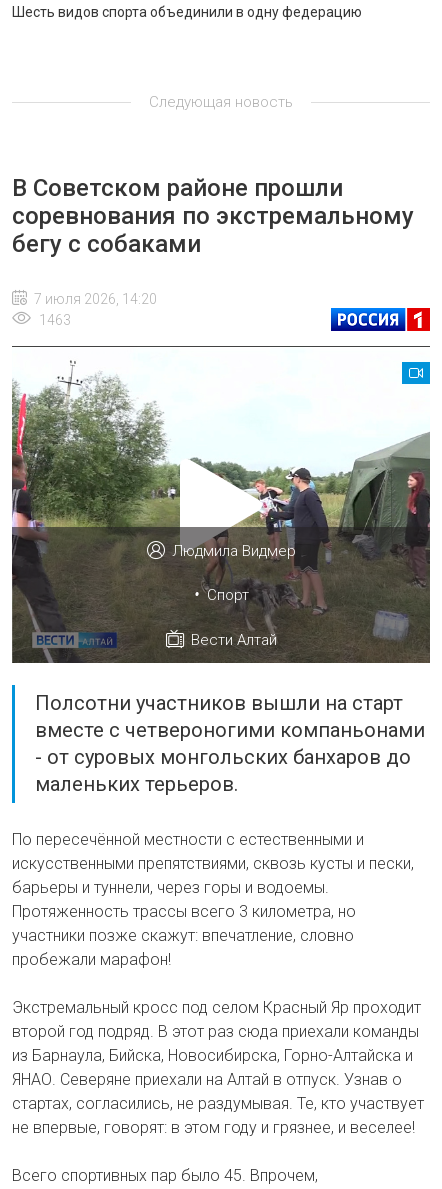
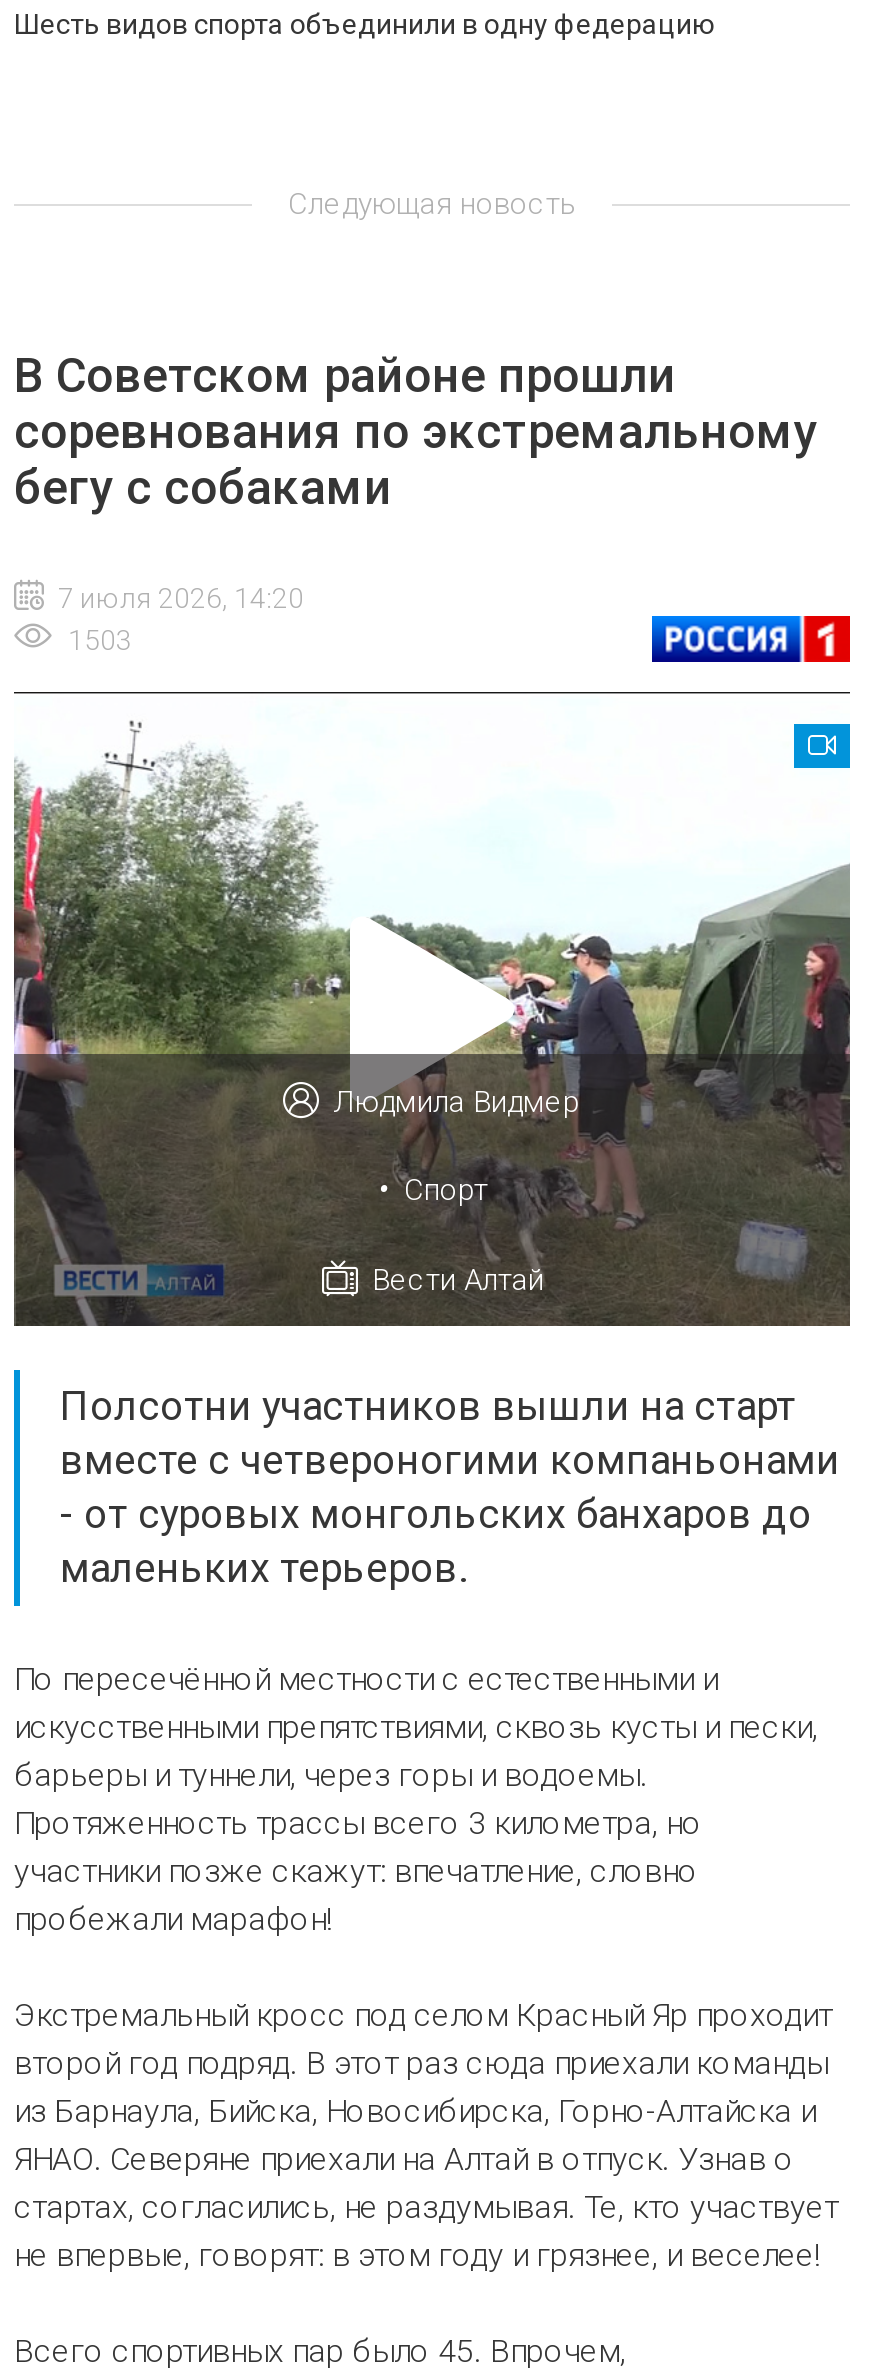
- 1463
+ 1503
